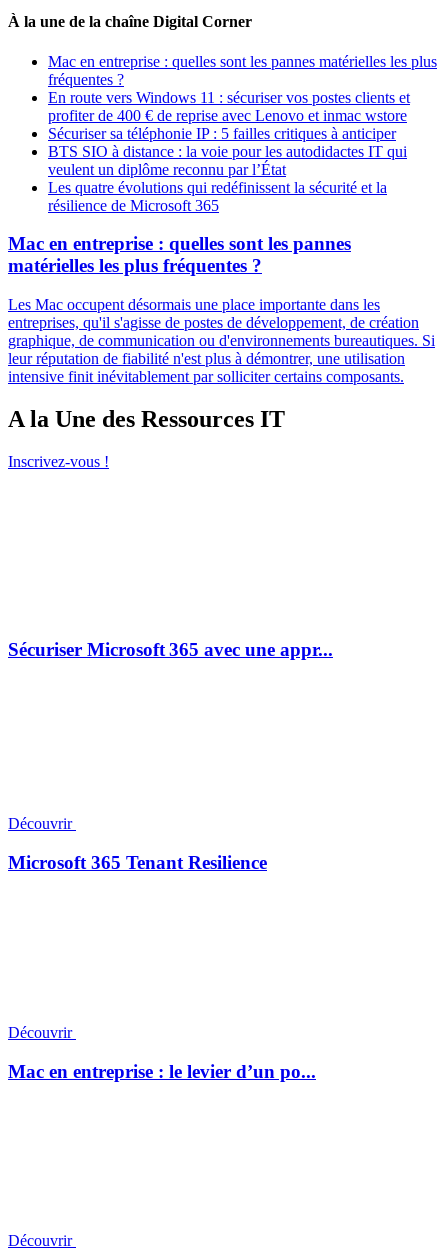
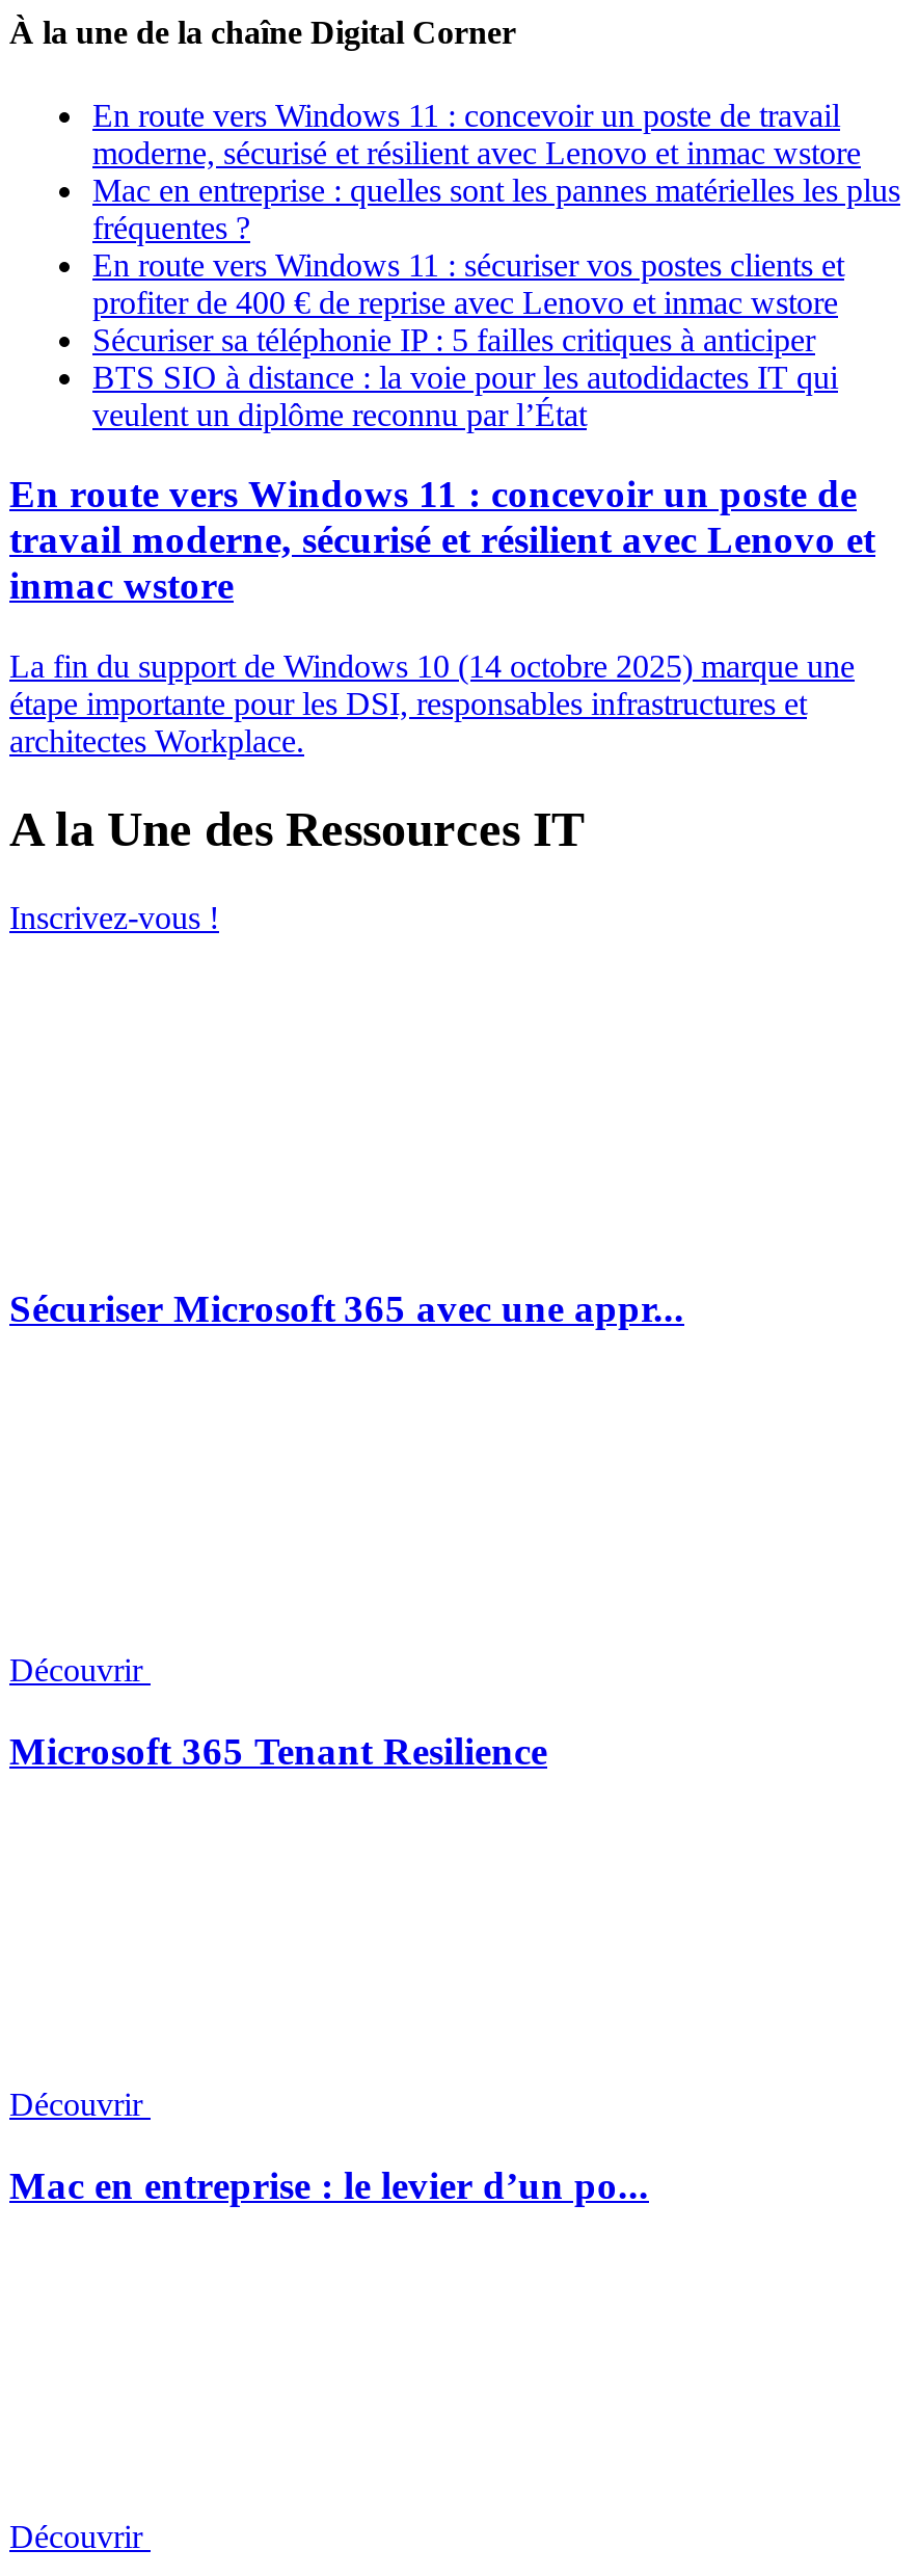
+ En route vers Windows 11 : concevoir un poste de travail
+ moderne, sécurisé et résilient avec Lenovo et inmac wstore

moved down: Mac en entreprise : quelles sont les pannes matérielles les plus | fréquentes ? | En route vers Windows 11 : sécuriser vos postes clients et | profiter de 400 € de reprise avec Lenovo et inmac wstore | Sécuriser sa téléphonie IP : 5 failles critiques à anticiper | BTS SIO à distance : la voie pour les autodidactes IT qui | veulent un diplôme reconnu par l’État

- Les quatre évolutions qui redéfinissent la sécurité et la
- résilience de Microsoft 365
- Mac en entreprise : quelles sont les pannes
- matérielles les plus fréquentes ?
- Les Mac occupent désormais une place importante dans les
- entreprises, qu'il s'agisse de postes de développement, de création
- graphique, de communication ou d'environnements bureautiques. Si
- leur réputation de fiabilité n'est plus à démontrer, une utilisation
- intensive finit inévitablement par solliciter certains composants.
+ En route vers Windows 11 : concevoir un poste de
+ travail moderne, sécurisé et résilient avec Lenovo et
+ inmac wstore
+ La fin du support de Windows 10 (14 octobre 2025) marque une
+ étape importante pour les DSI, responsables infrastructures et
+ architectes Workplace.
